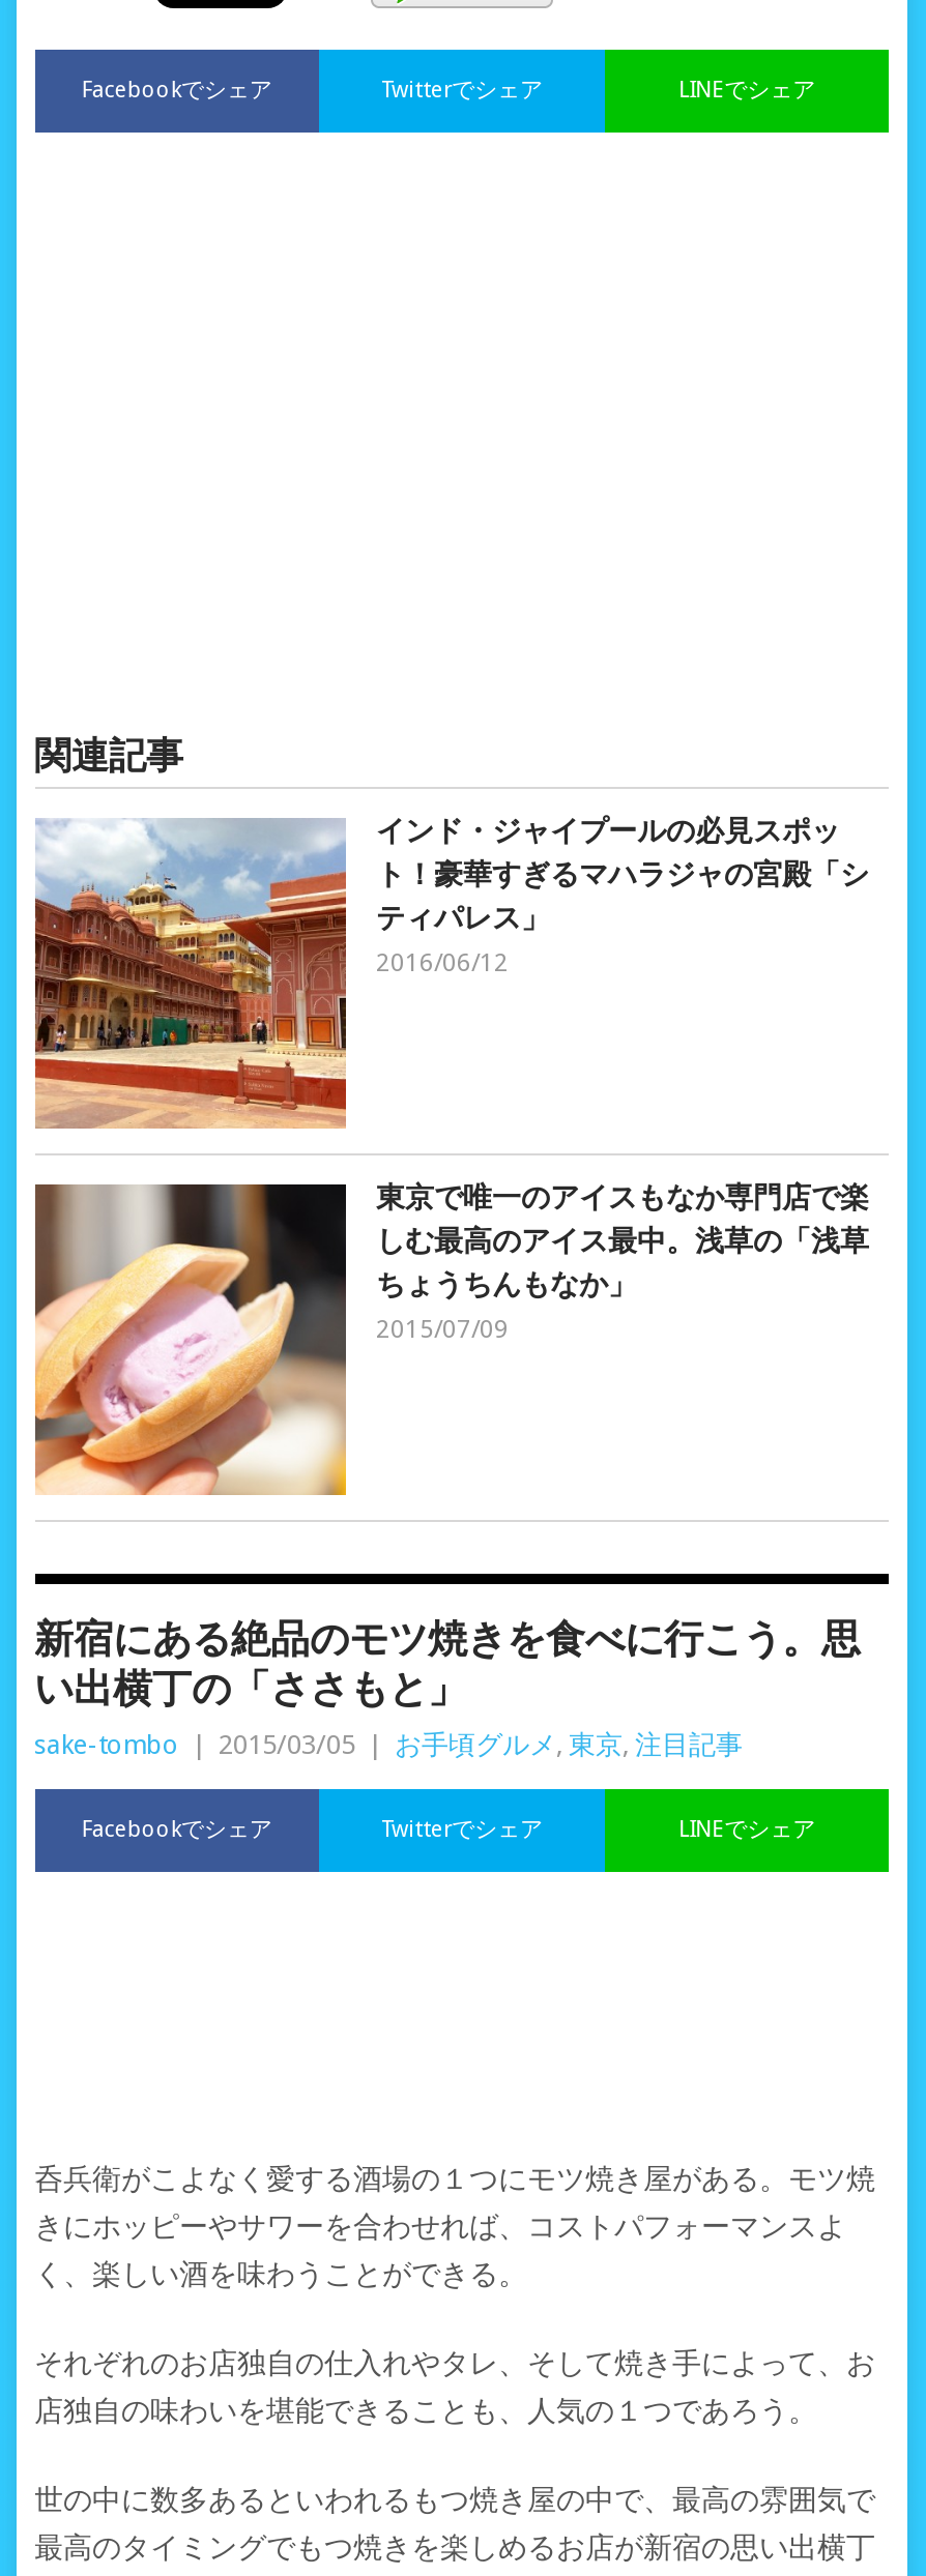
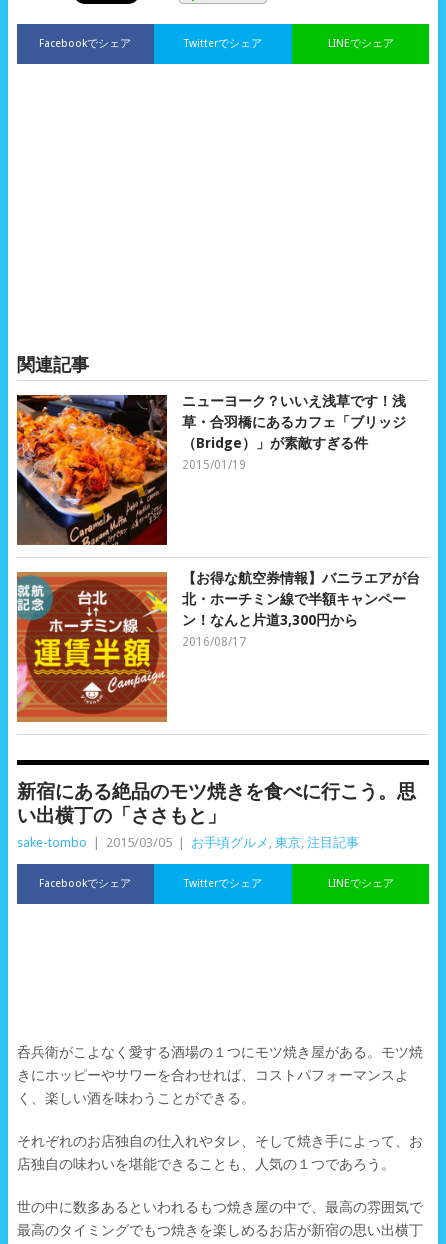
- [image]
- インド・ジャイプールの必見スポッ
- ト！豪華すぎるマハラジャの宮殿「シ
- ティパレス」
- 2016/06/12
+ [image]
+ ニューヨーク？いいえ浅草です！浅
+ 草・合羽橋にあるカフェ「ブリッジ
+ （Bridge）」が素敵すぎる件
+ 2015/01/19

- [image]
- 東京で唯一のアイスもなか専門店で楽
- しむ最高のアイス最中。浅草の「浅草
- ちょうちんもなか」
- 2015/07/09
+ [image]
+ 【お得な航空券情報】バニラエアが台
+ 北・ホーチミン線で半額キャンペー
+ ン！なんと片道3,300円から
+ 2016/08/17
